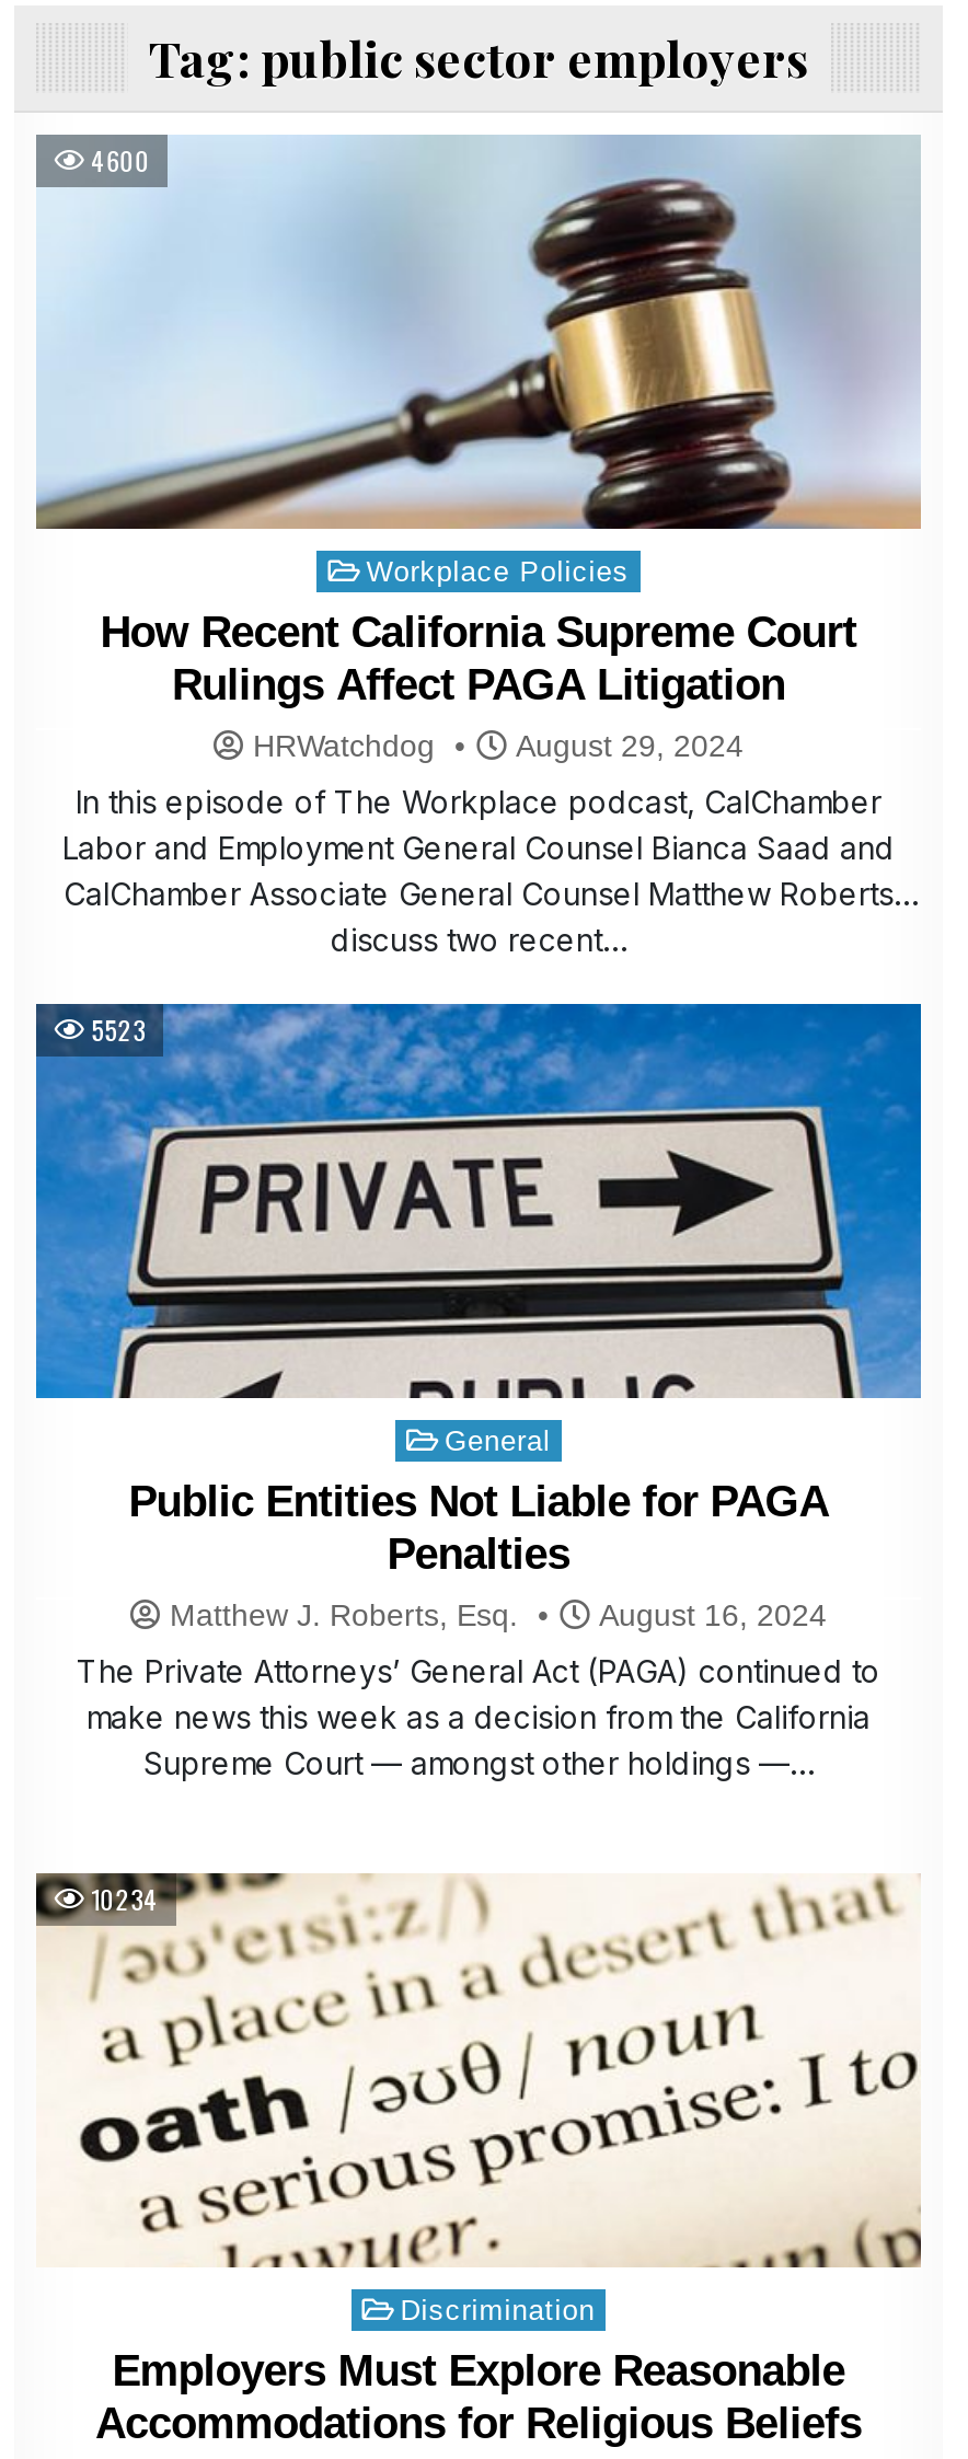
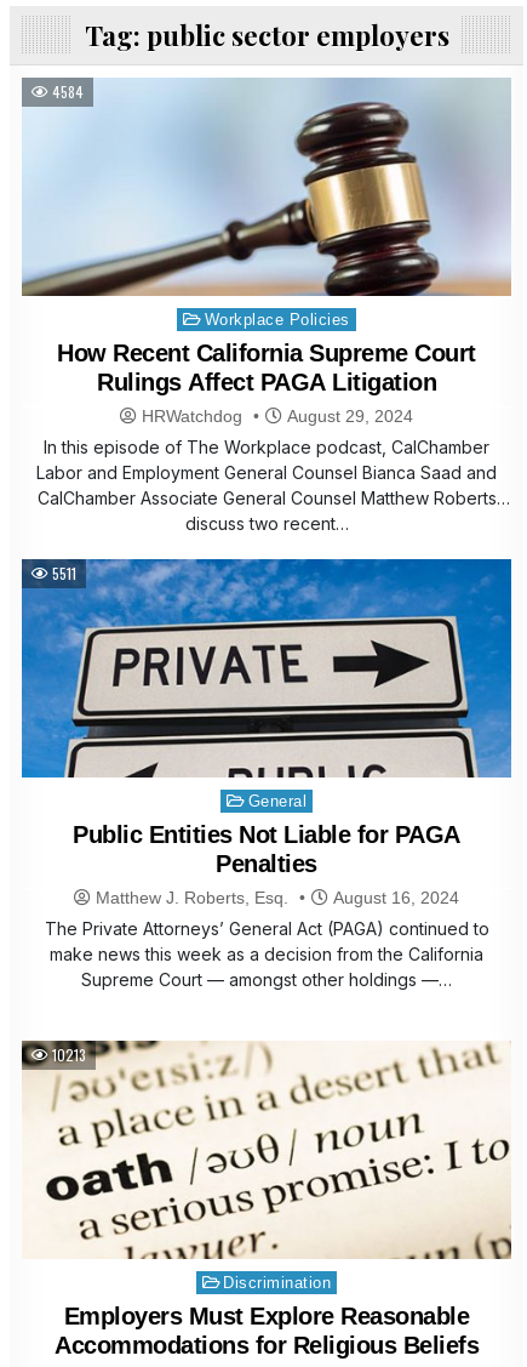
- 4600
+ 4584

- 5523
+ 5511

- 10234
+ 10213
